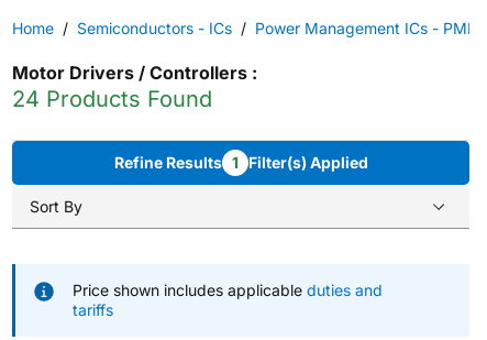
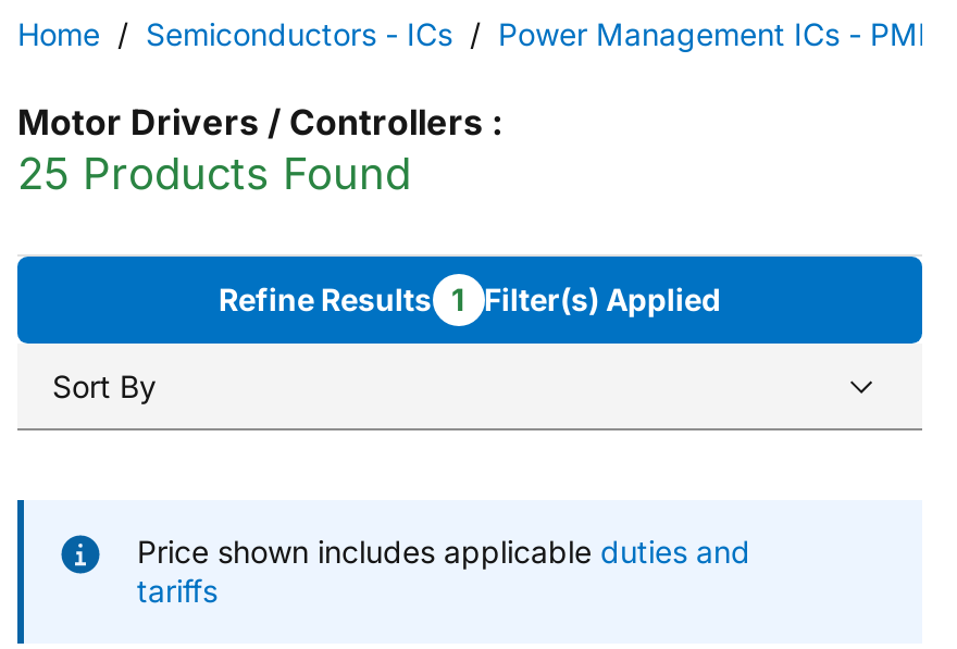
- 24 Products Found
+ 25 Products Found
